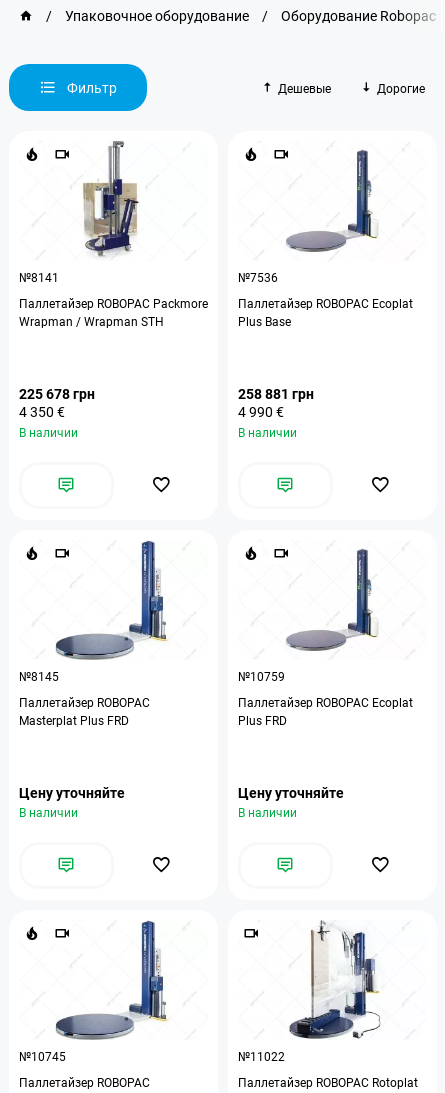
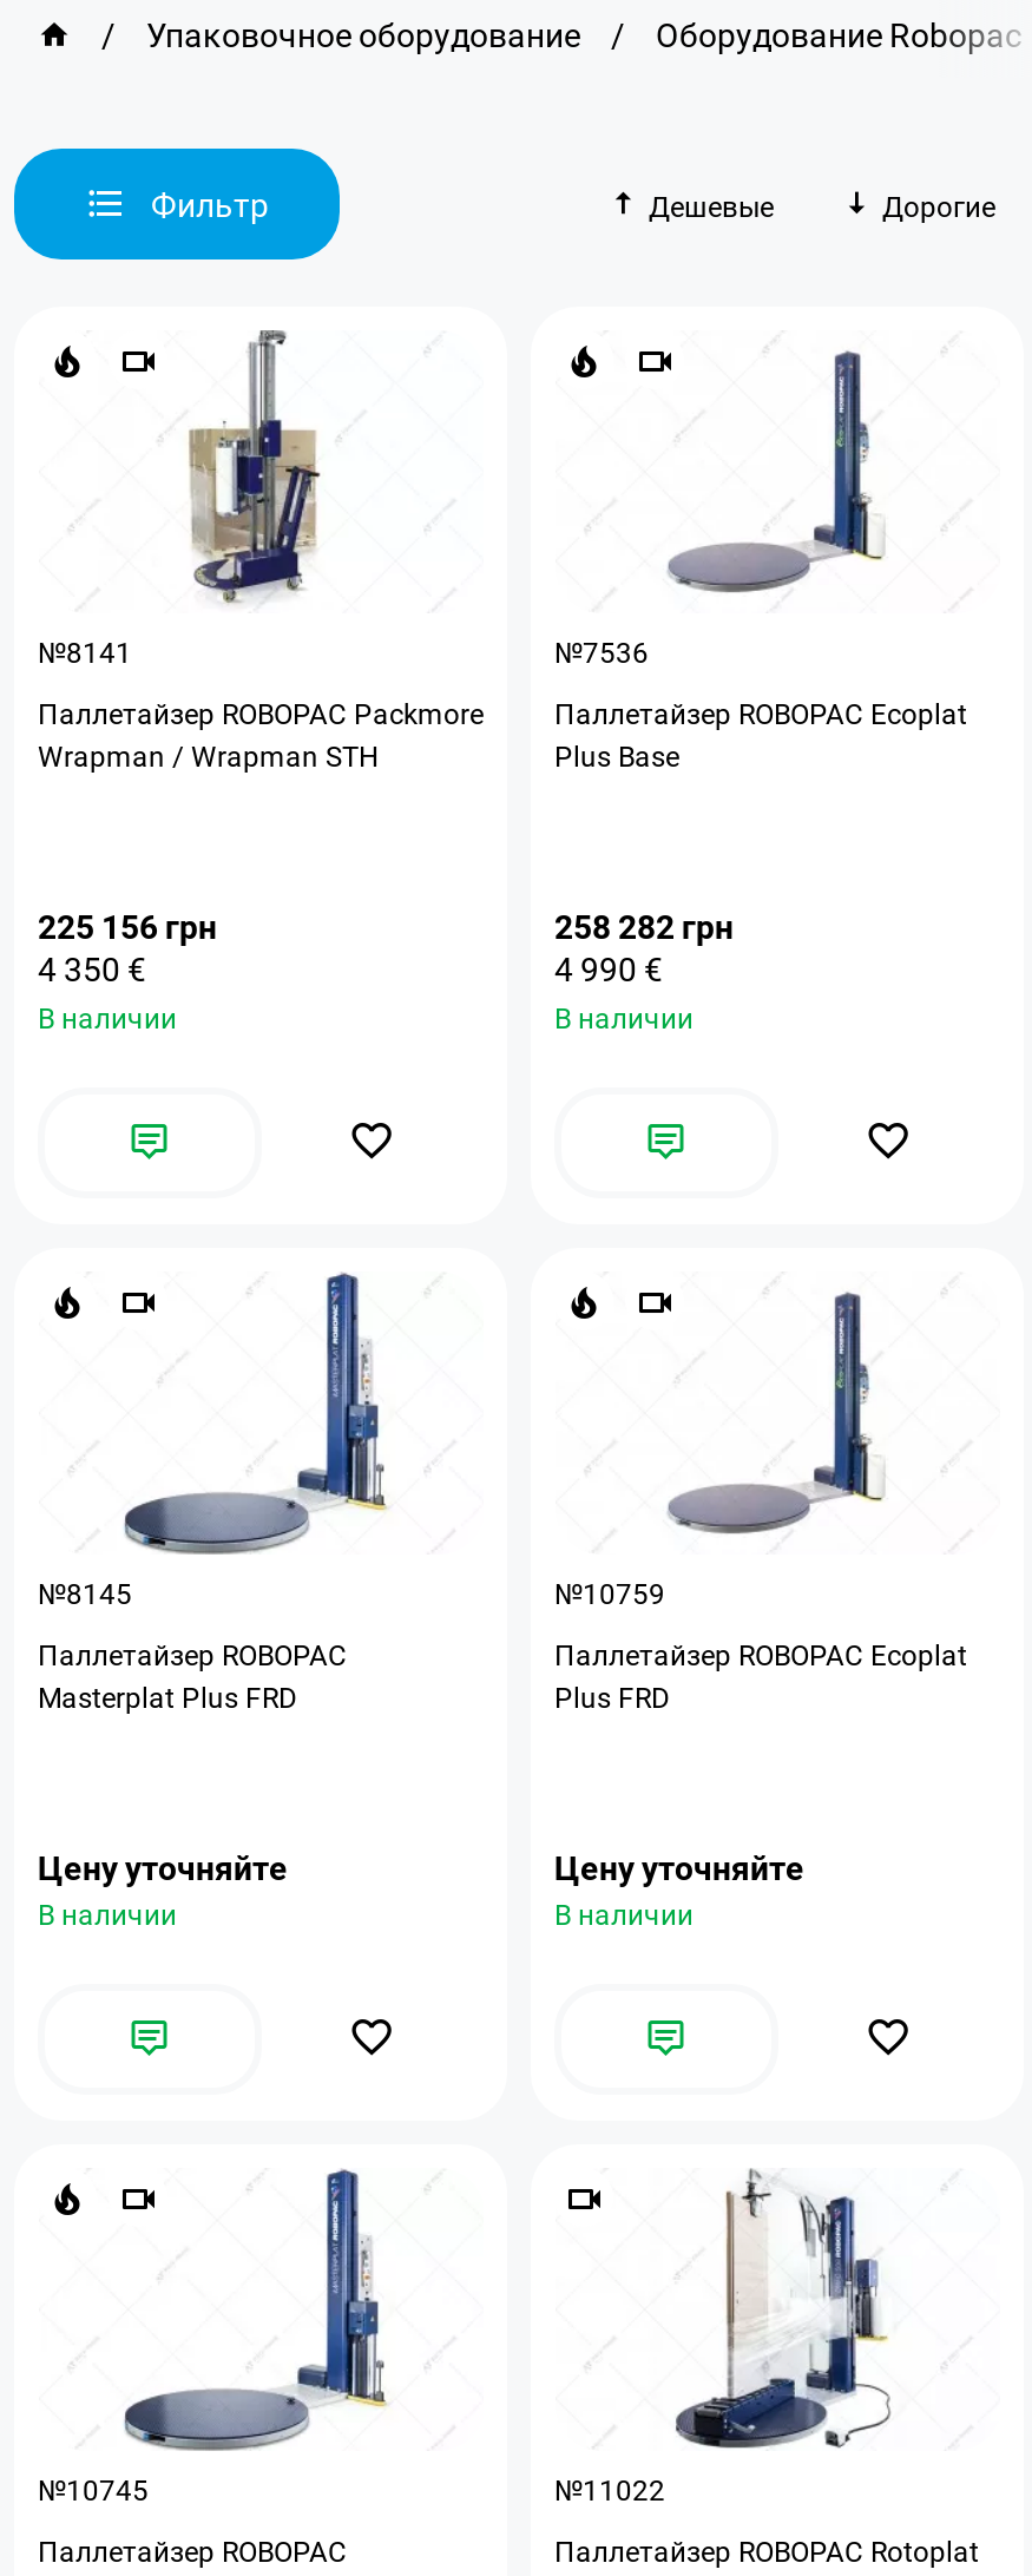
- 225 678 грн
+ 225 156 грн

- 258 881 грн
+ 258 282 грн
